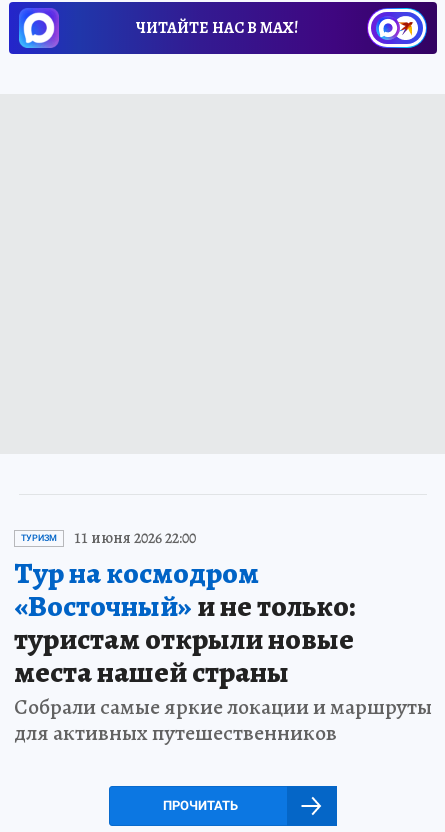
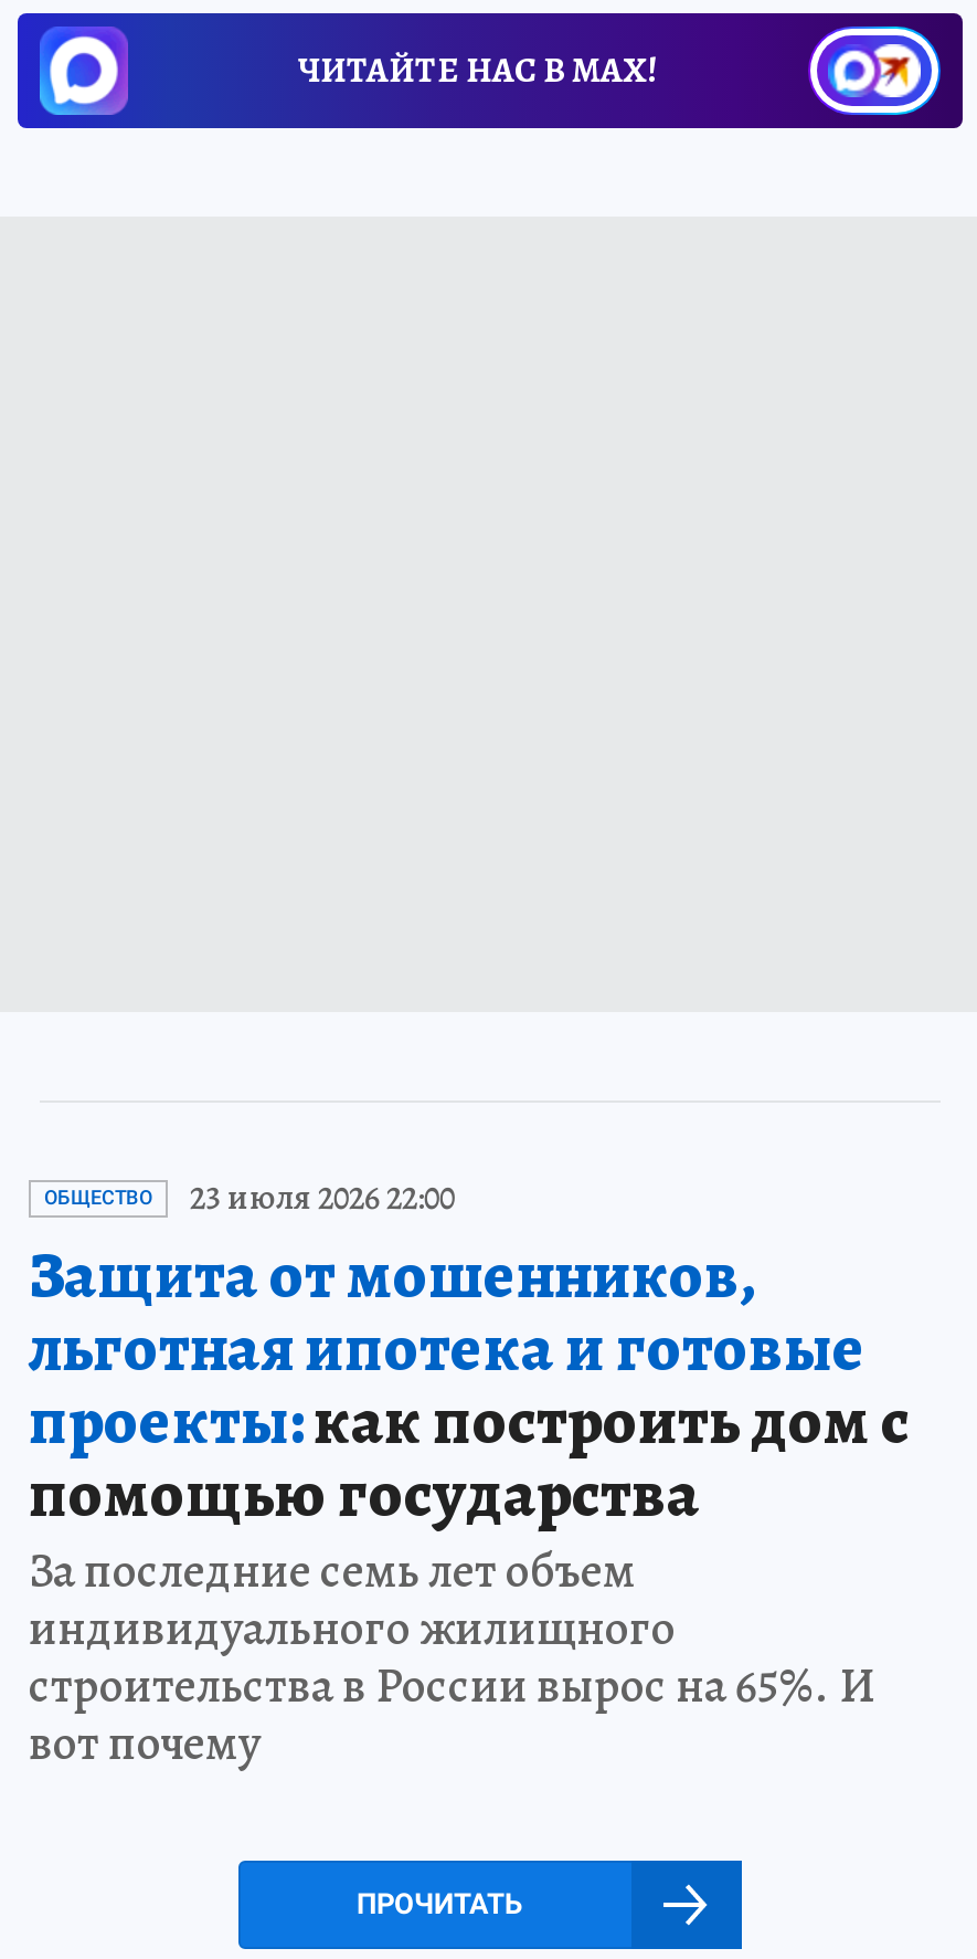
- ТУРИЗМ
- 11 июня 2026 22:00
- Тур на космодром
- «Восточный»и не только:
- туристам открыли новые
- места нашей страны
- Собрали самые яркие локации и маршруты
- для активных путешественников
+ ОБЩЕСТВО
+ 23 июля 2026 22:00
+ Защита от мошенников,
+ льготная ипотека и готовые
+ проекты:как построить дом с
+ помощью государства
+ За последние семь лет объем
+ индивидуального жилищного
+ строительства в России вырос на 65%. И
+ вот почему
